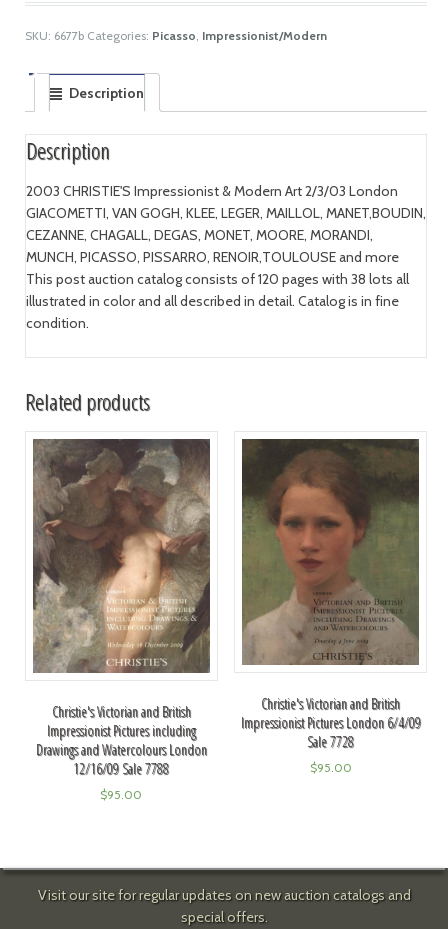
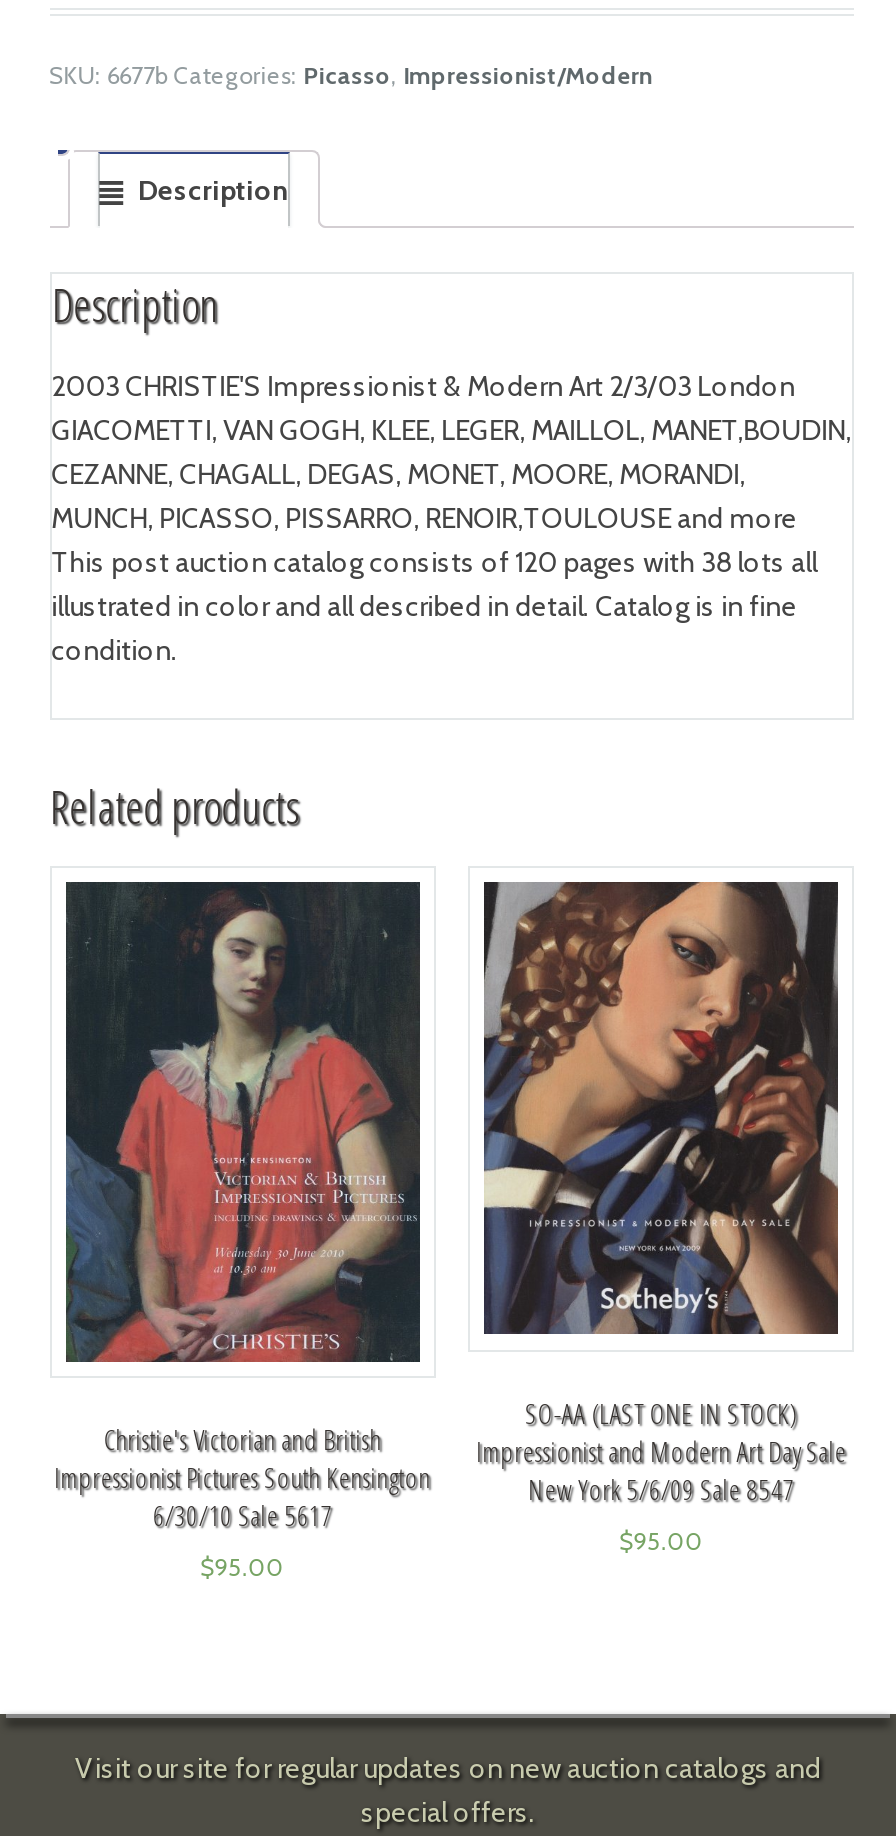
- [image]
+ [image]

- [image]
- Christie's Victorian and British
- Impressionist Pictures London 6/4/09
- Sale 7728
+ [image]
+ SO-AA (LAST ONE IN STOCK)
+ Impressionist and Modern Art Day Sale
+ New York 5/6/09 Sale 8547

- Impressionist Pictures including
- Drawings and Watercolours London
- 12/16/09 Sale 7788
+ Impressionist Pictures South Kensington
+ 6/30/10 Sale 5617
